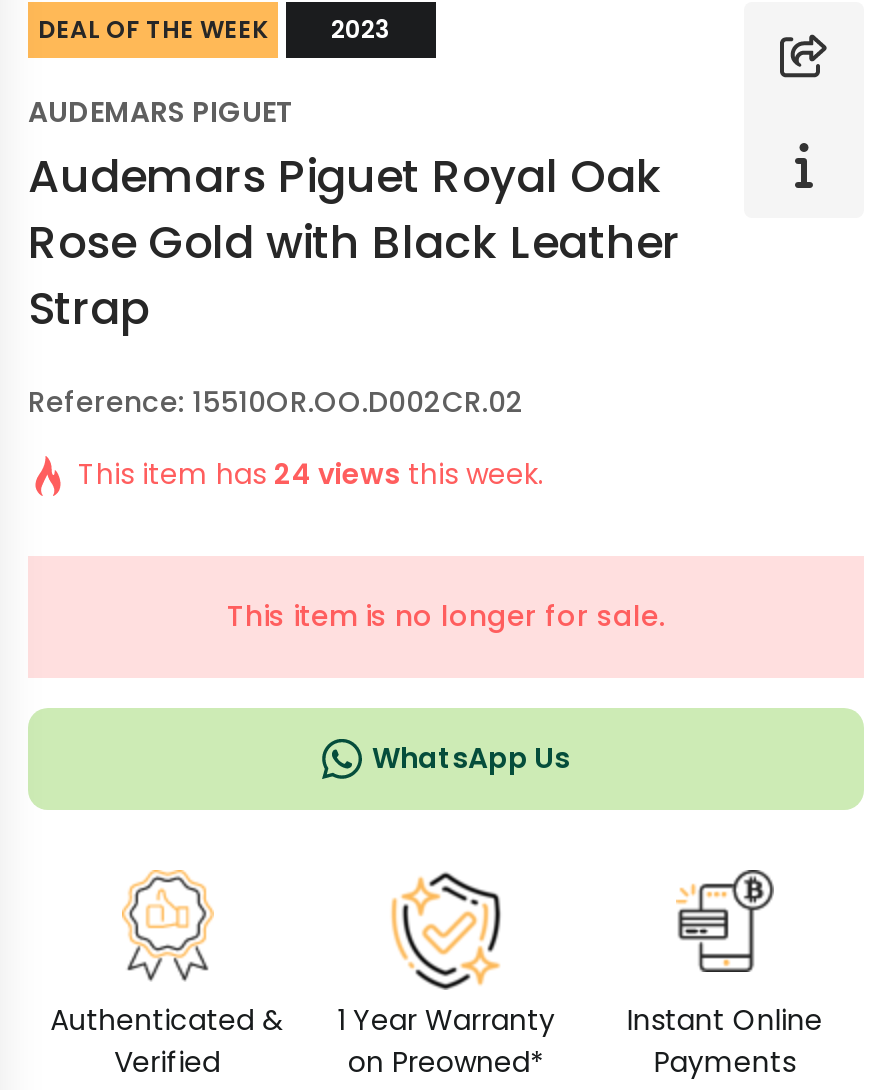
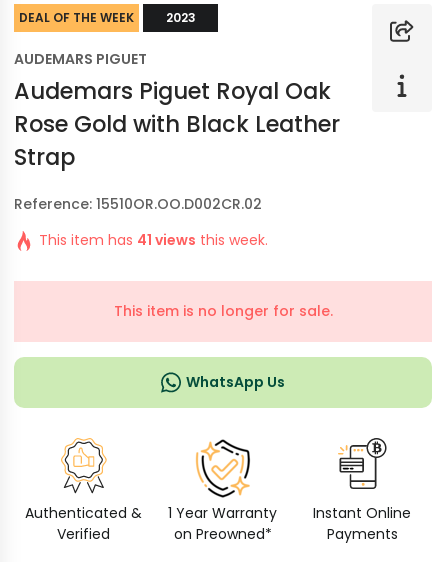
- This item has 24 views this week.
+ This item has 41 views this week.
